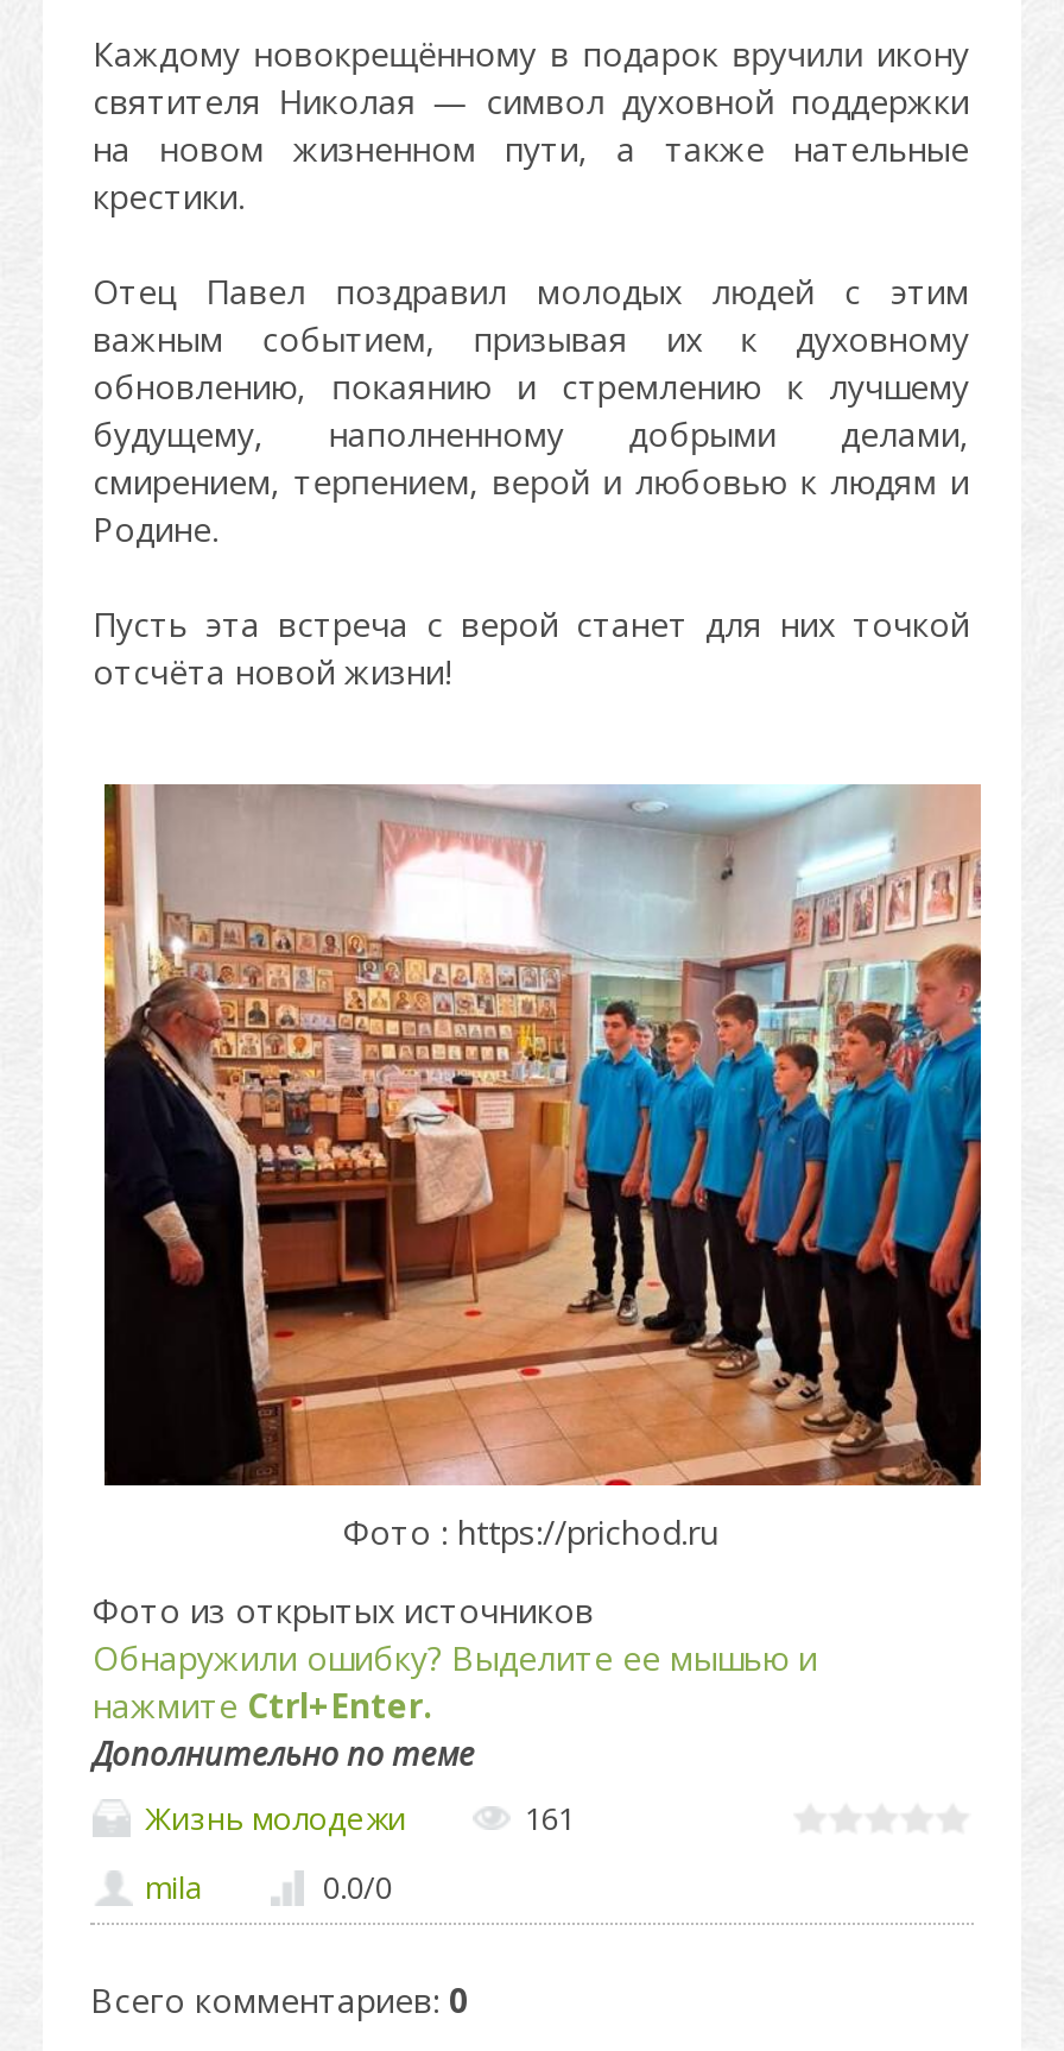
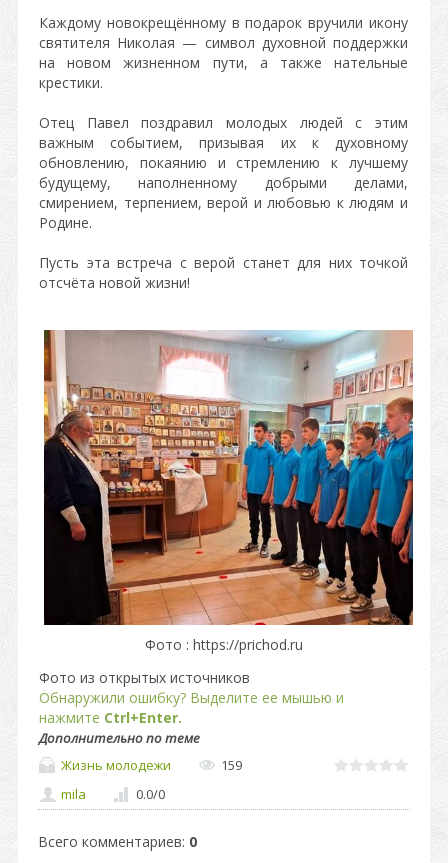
- 161
+ 159
